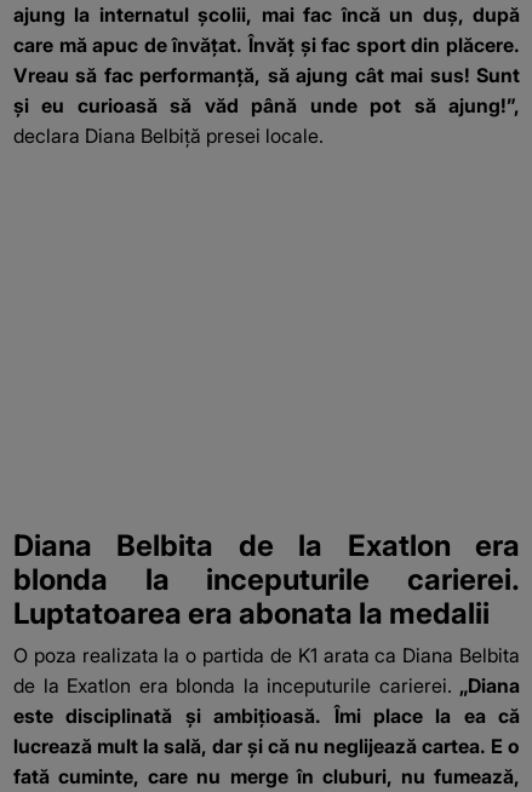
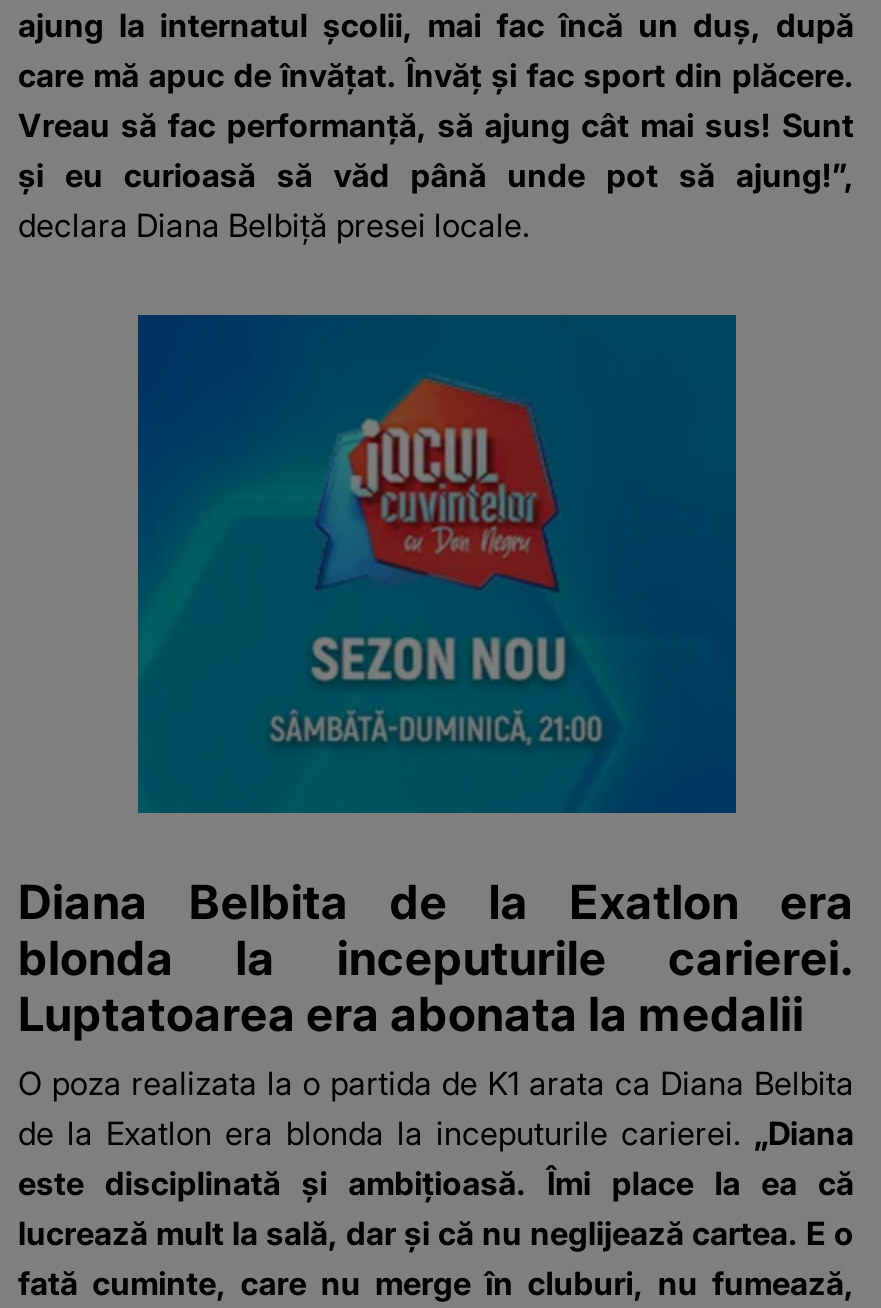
+ [image]
